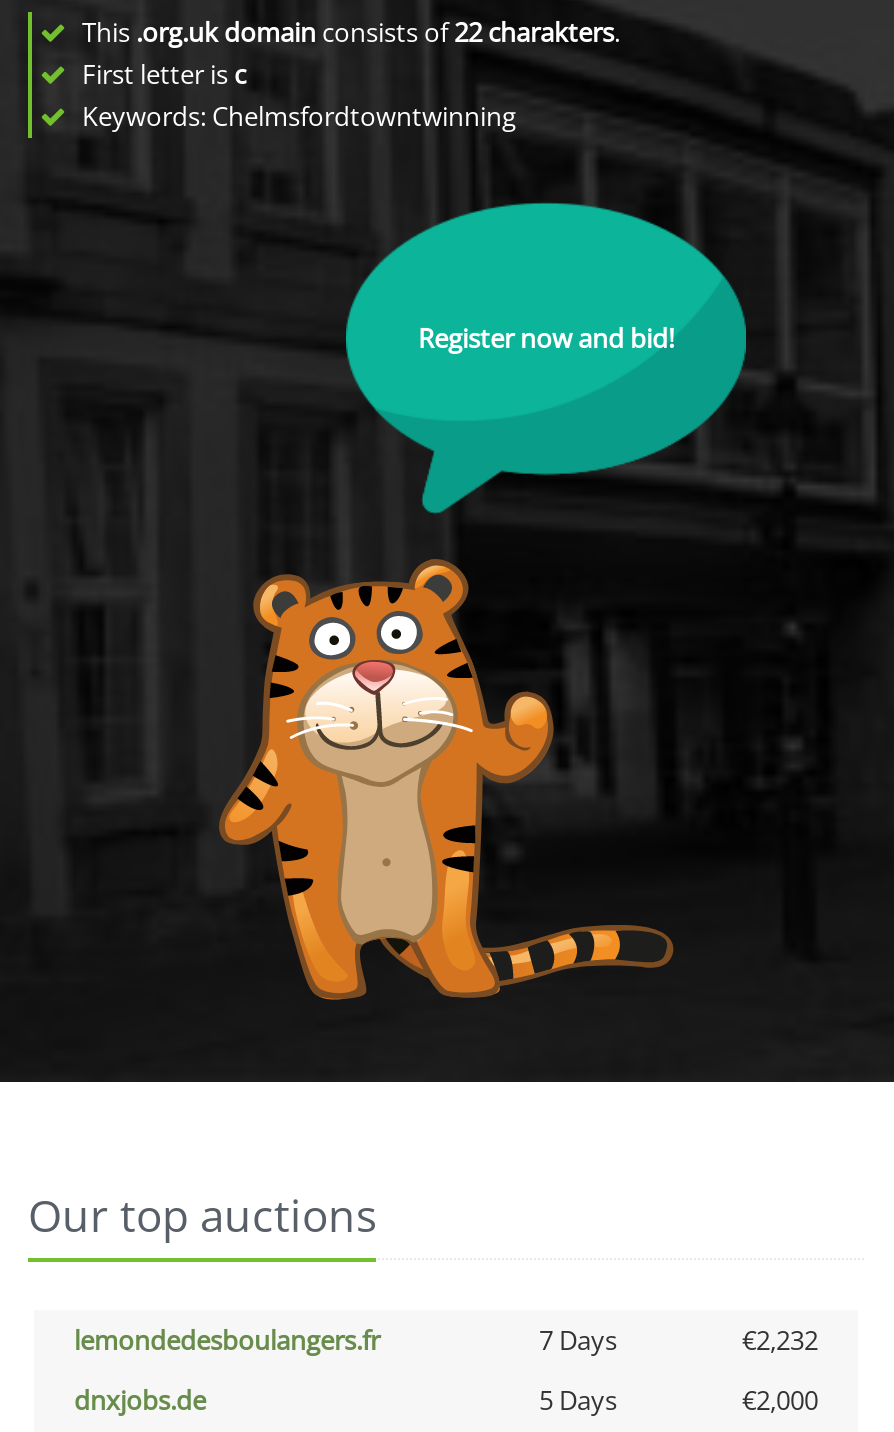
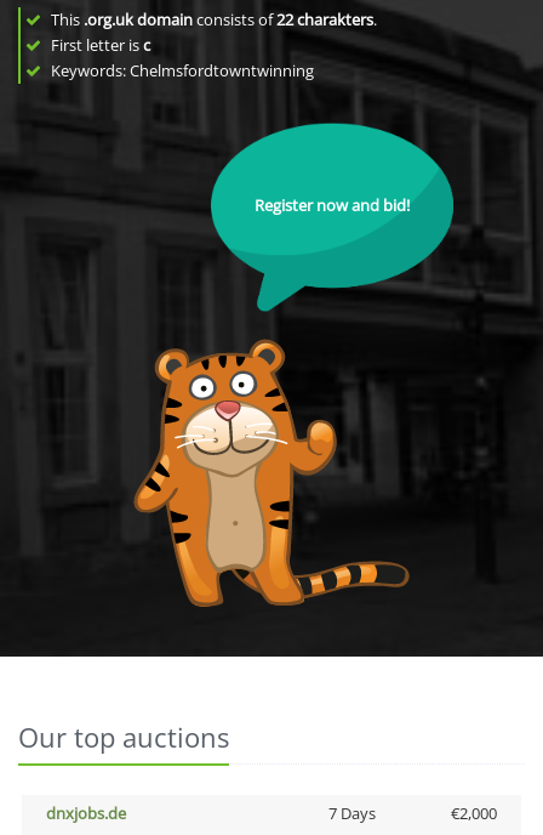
- lemondedesboulangers.fr
- 7 Days
- €2,232

- 5 Days
+ 7 Days
